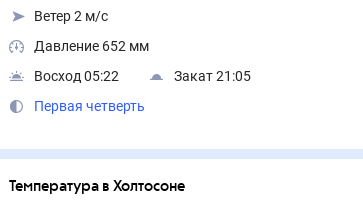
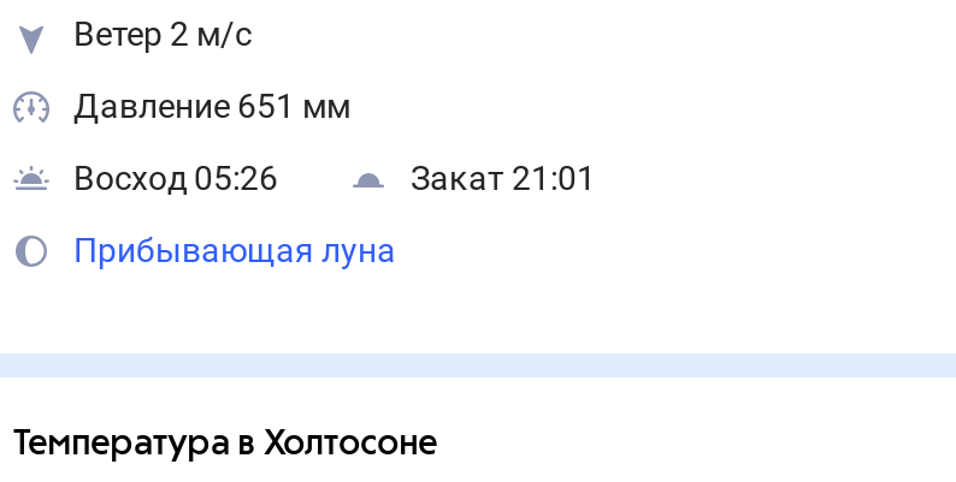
- Давление 652 мм
+ Давление 651 мм

- Восход 05:22
- Закат 21:05
+ Восход 05:26
+ Закат 21:01

- Первая четверть
+ Прибывающая луна
